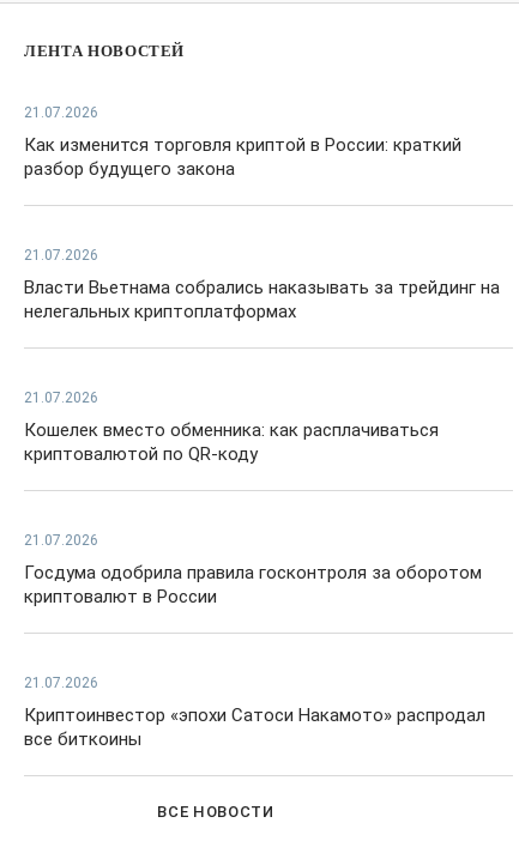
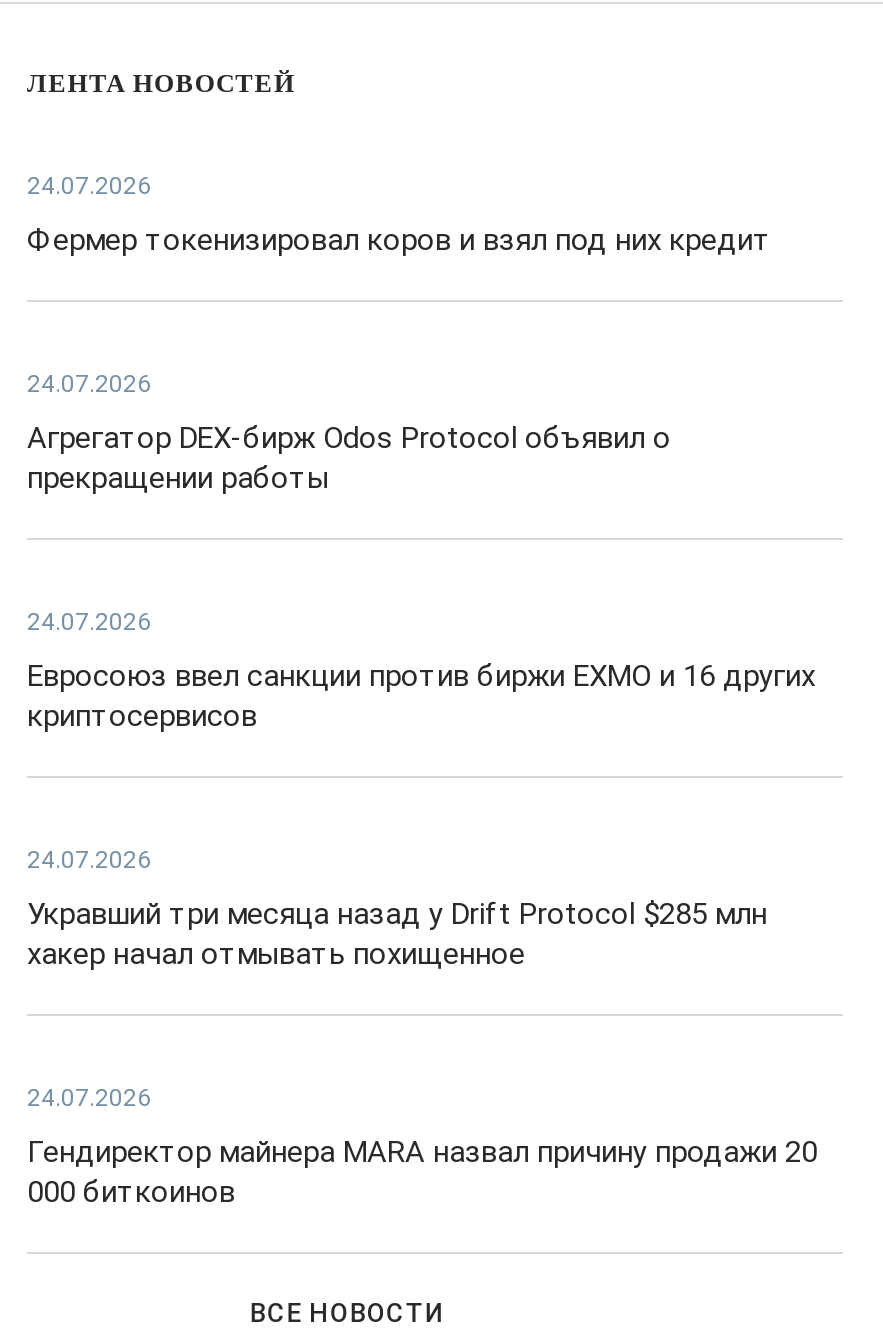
- 21.07.2026
+ 24.07.2026

- Как изменится торговля криптой в России: краткий
- разбор будущего закона
+ Фермер токенизировал коров и взял под них кредит

- 21.07.2026
+ 24.07.2026

- Власти Вьетнама собрались наказывать за трейдинг на
- нелегальных криптоплатформах
+ Агрегатор DEX‑бирж Odos Protocol объявил о
+ прекращении работы

- 21.07.2026
+ 24.07.2026

- Кошелек вместо обменника: как расплачиваться
- криптовалютой по QR-коду
+ Евросоюз ввел санкции против биржи EXMO и 16 других
+ криптосервисов

- 21.07.2026
+ 24.07.2026

- Госдума одобрила правила госконтроля за оборотом
- криптовалют в России
+ Укравший три месяца назад у Drift Protocol $285 млн
+ хакер начал отмывать похищенное

- 21.07.2026
+ 24.07.2026

- Криптоинвестор «эпохи Сатоси Накамото» распродал
- все биткоины
+ Гендиректор майнера MARA назвал причину продажи 20
+ 000 биткоинов
